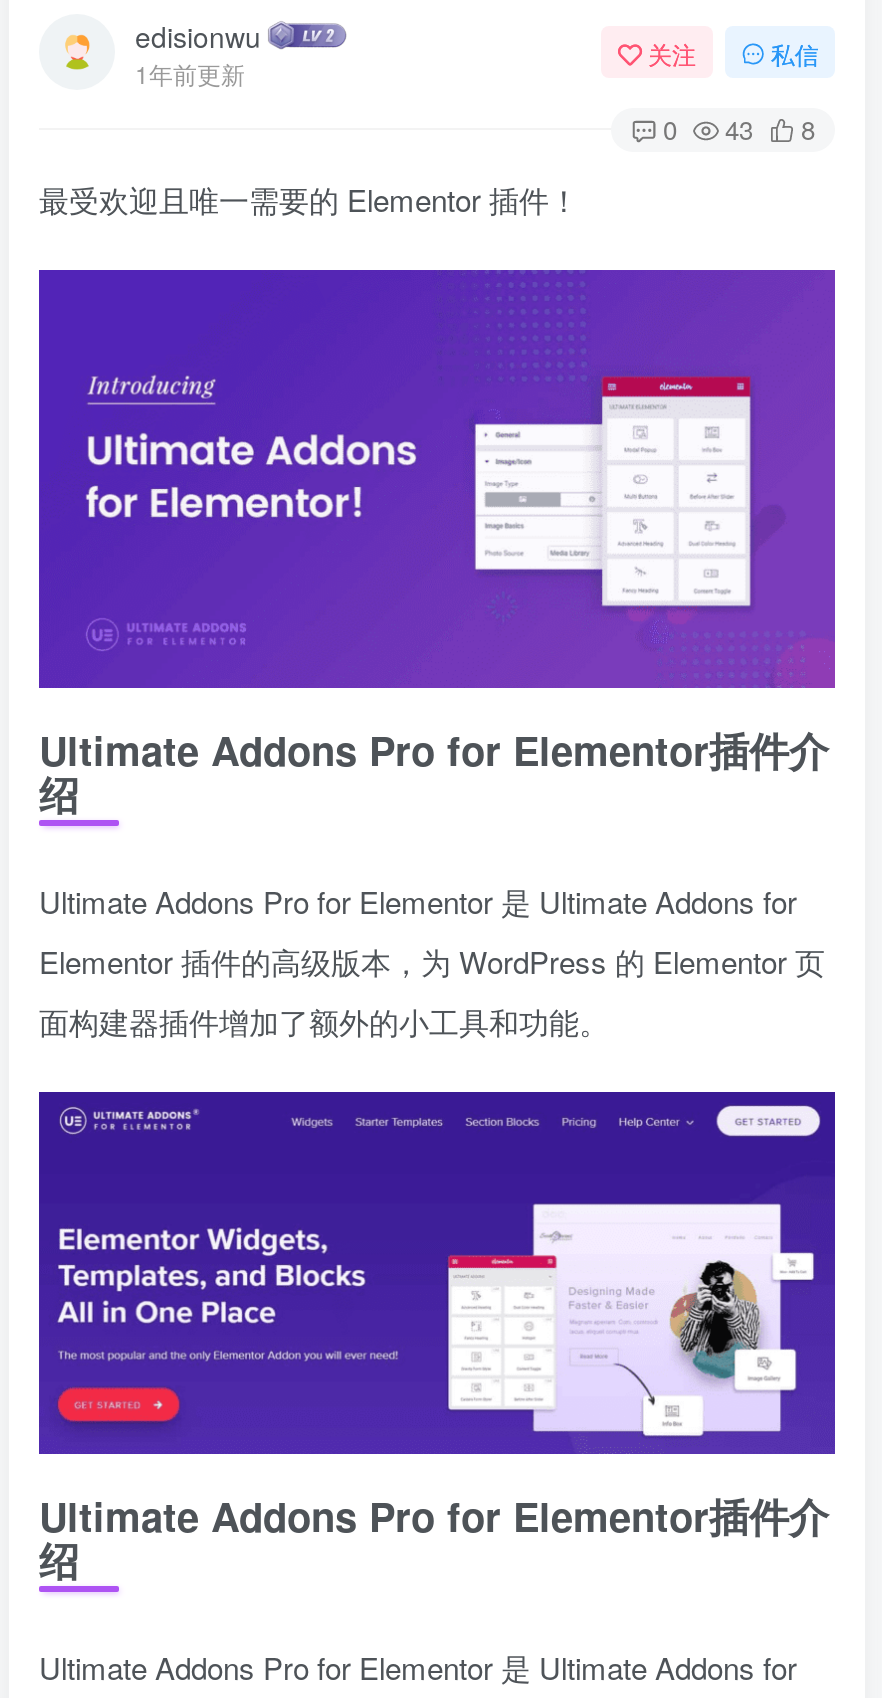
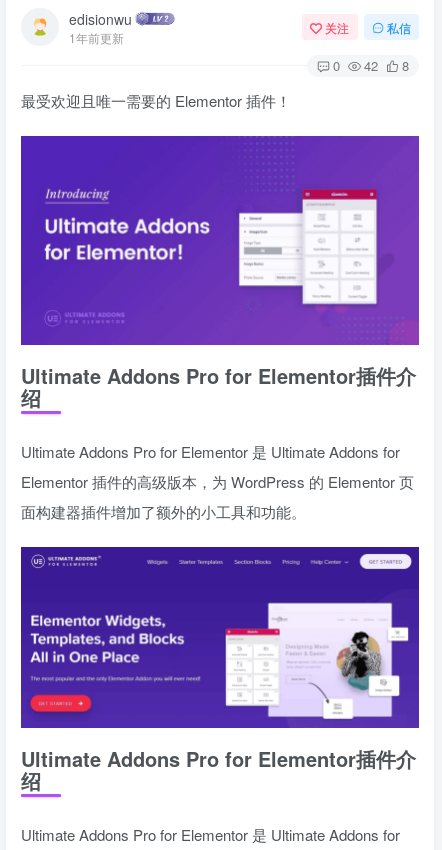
- 0 43 8
+ 0 42 8
